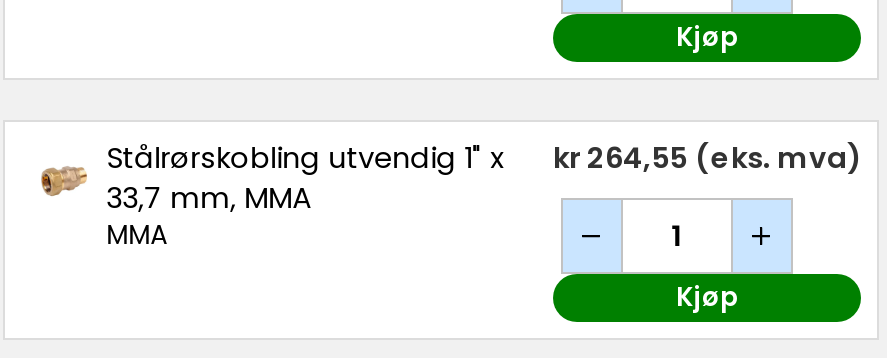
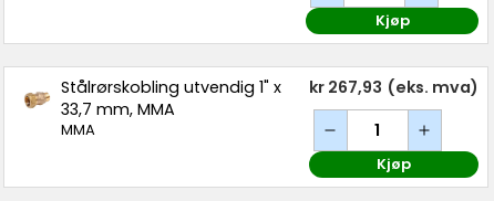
- Stålrørskobling utvendig 1" x kr 264,55 (eks. mva)
+ Stålrørskobling utvendig 1" x kr 267,93 (eks. mva)
